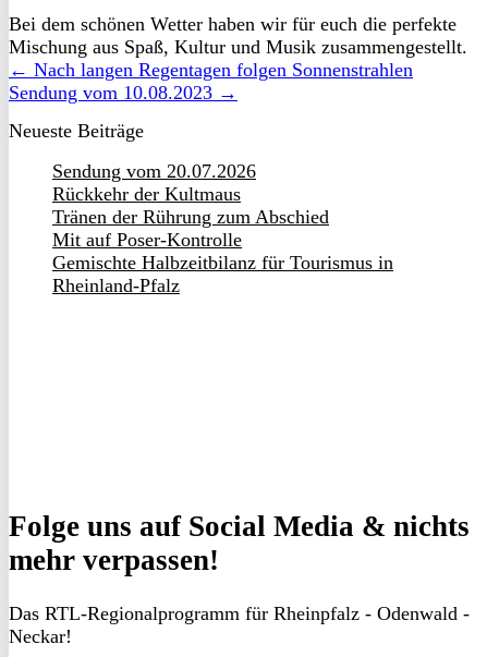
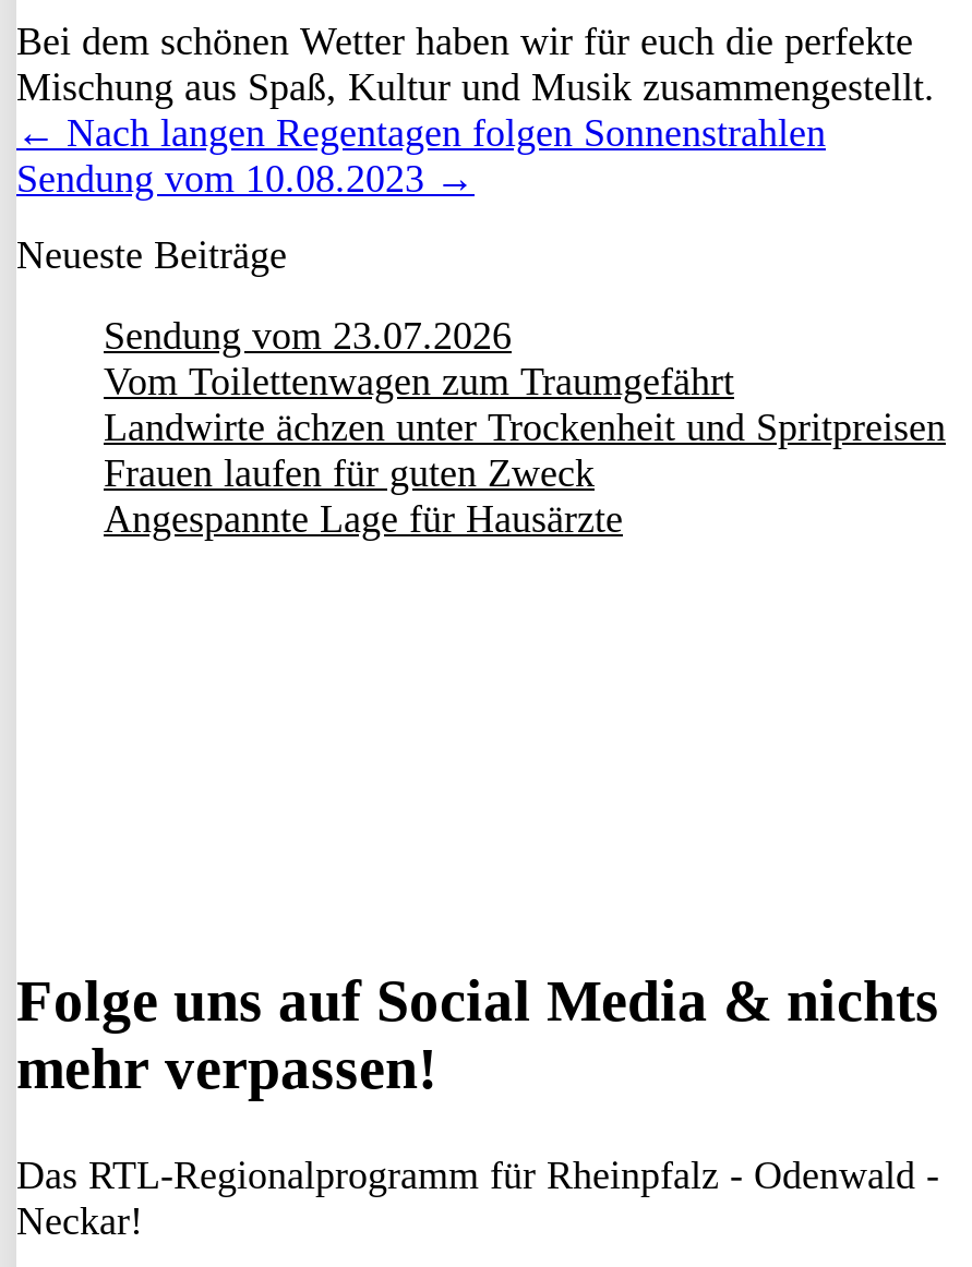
- Sendung vom 20.07.2026
- Rückkehr der Kultmaus
- Tränen der Rührung zum Abschied
- Mit auf Poser-Kontrolle
- Gemischte Halbzeitbilanz für Tourismus in
- Rheinland-Pfalz
+ Sendung vom 23.07.2026
+ Vom Toilettenwagen zum Traumgefährt
+ Landwirte ächzen unter Trockenheit und Spritpreisen
+ Frauen laufen für guten Zweck
+ Angespannte Lage für Hausärzte
